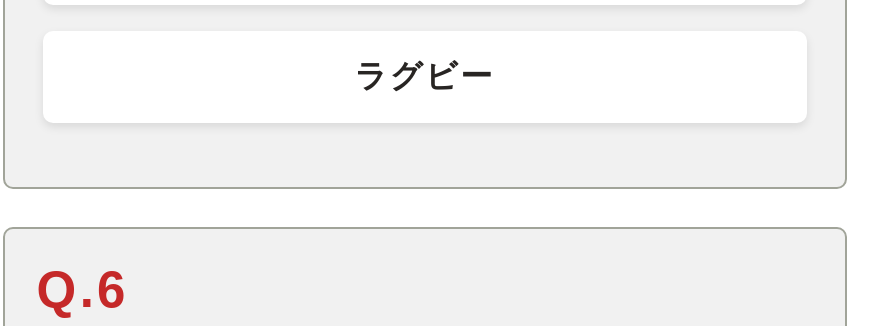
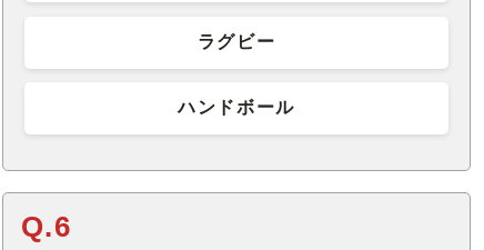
+ ハンドボール
